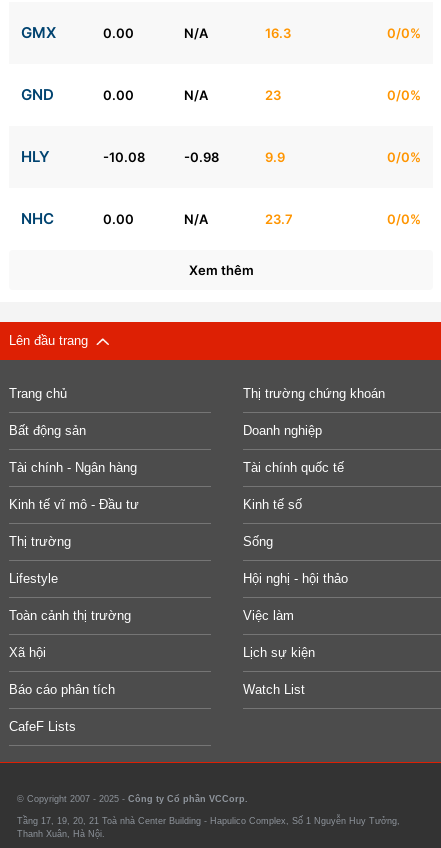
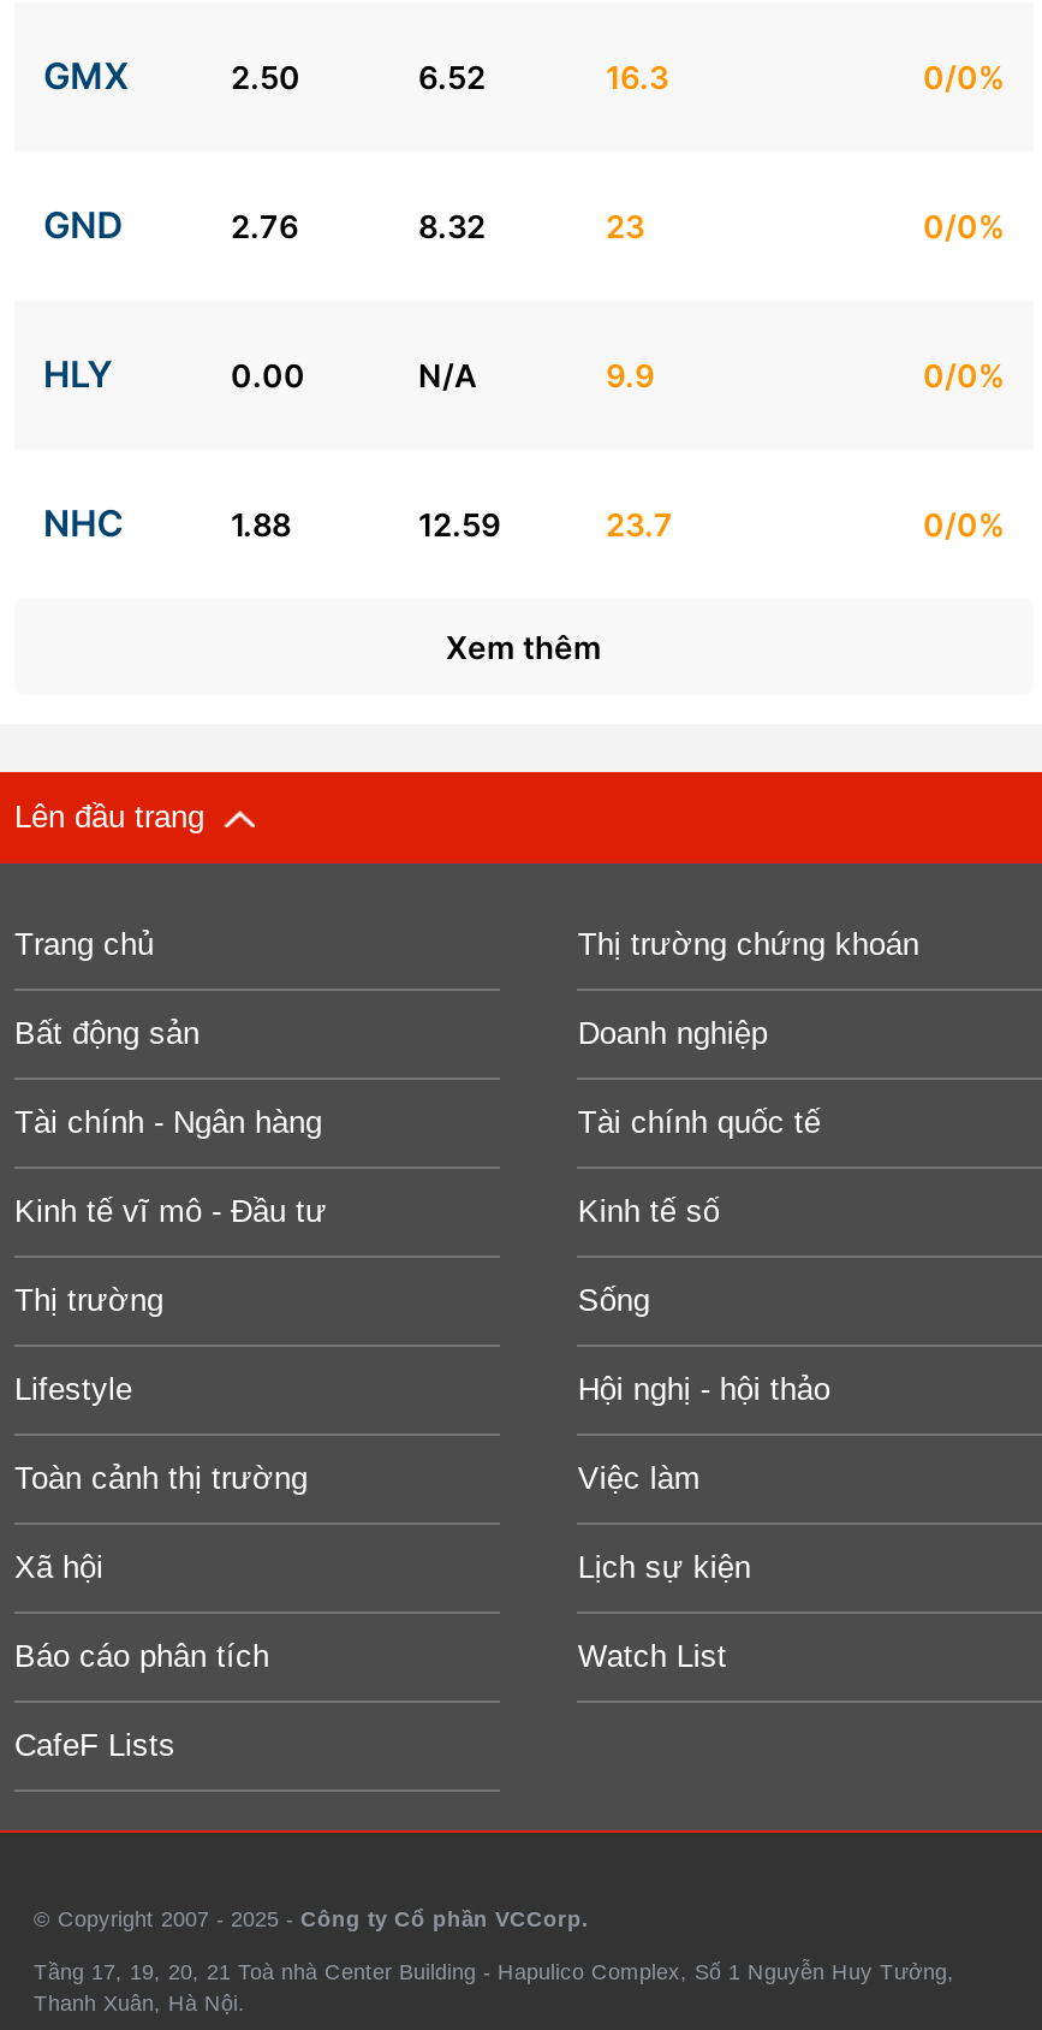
- 0.00
- N/A
+ 2.50
+ 6.52

- 0.00
- N/A
+ 2.76
+ 8.32

- -10.08
- -0.98
+ 0.00
+ N/A

- 0.00
- N/A
+ 1.88
+ 12.59
